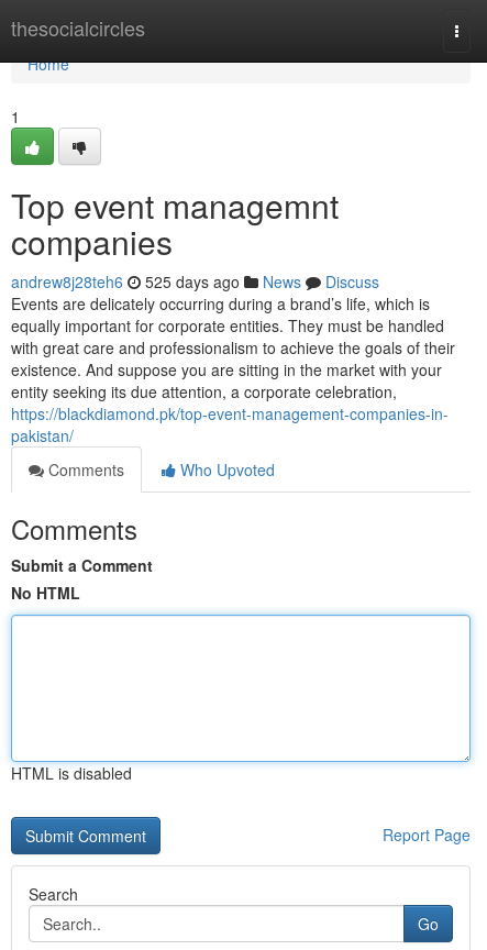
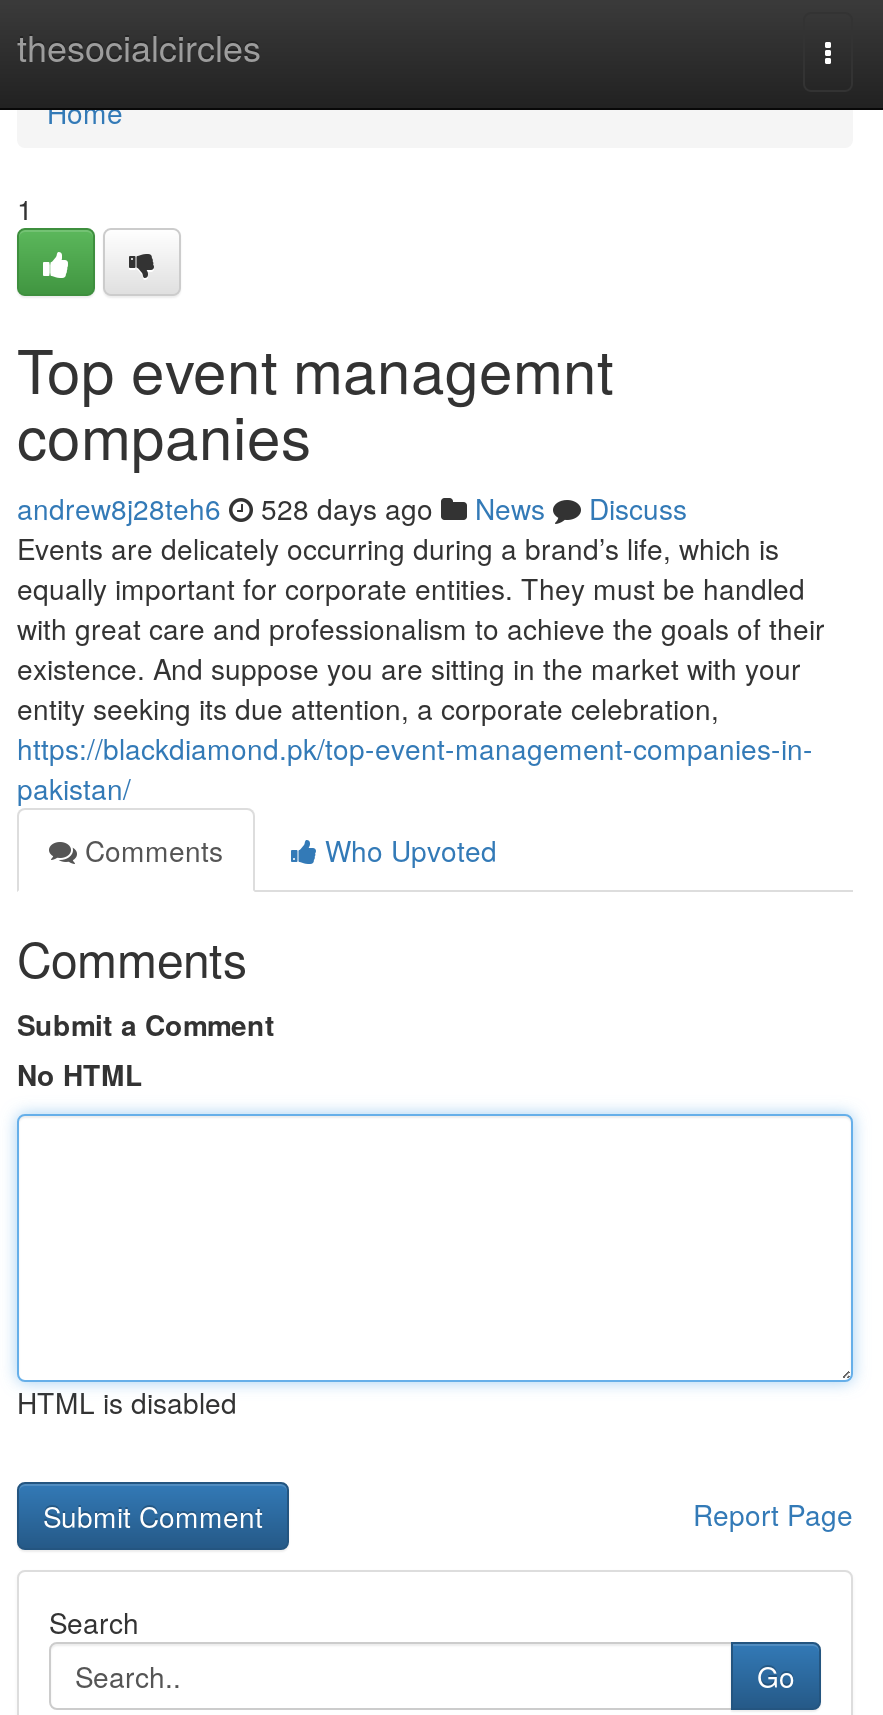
- andrew8j28teh6 525 days ago News Discuss
+ andrew8j28teh6 528 days ago News Discuss
